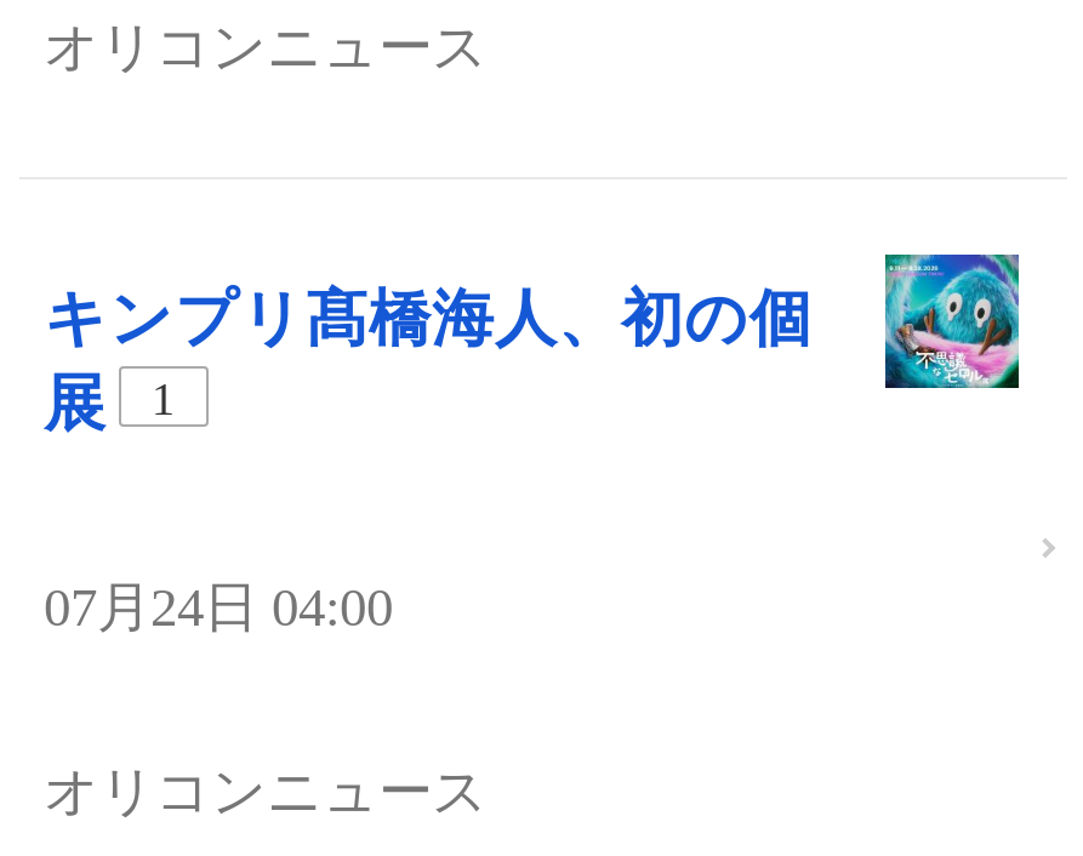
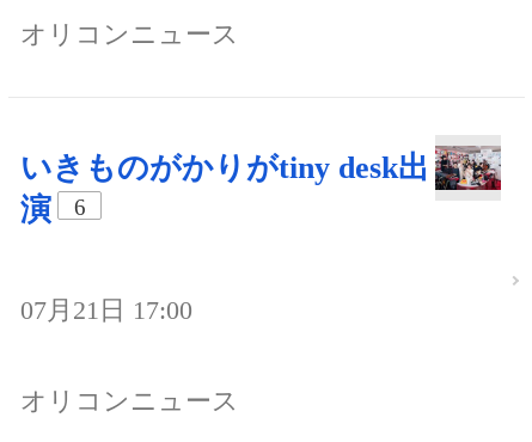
- [image]
- キンプリ髙橋海人、初の個
- 展
- 1
+ [image]
+ いきものがかりがtiny desk出
+ 演
+ 6

- 07月24日 04:00
+ 07月21日 17:00
